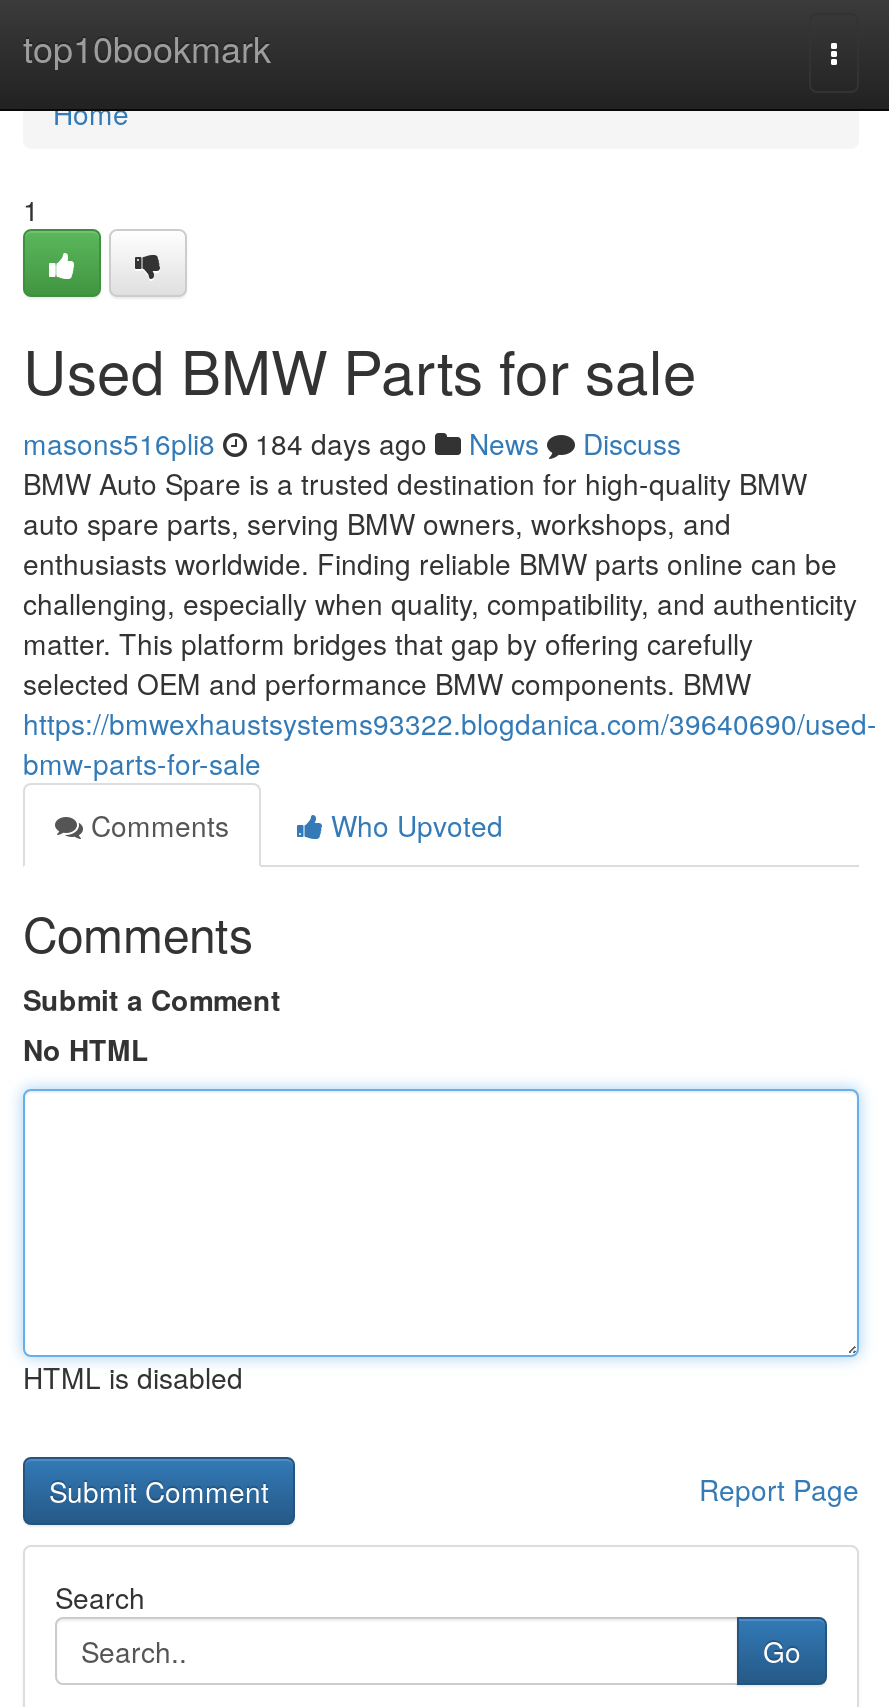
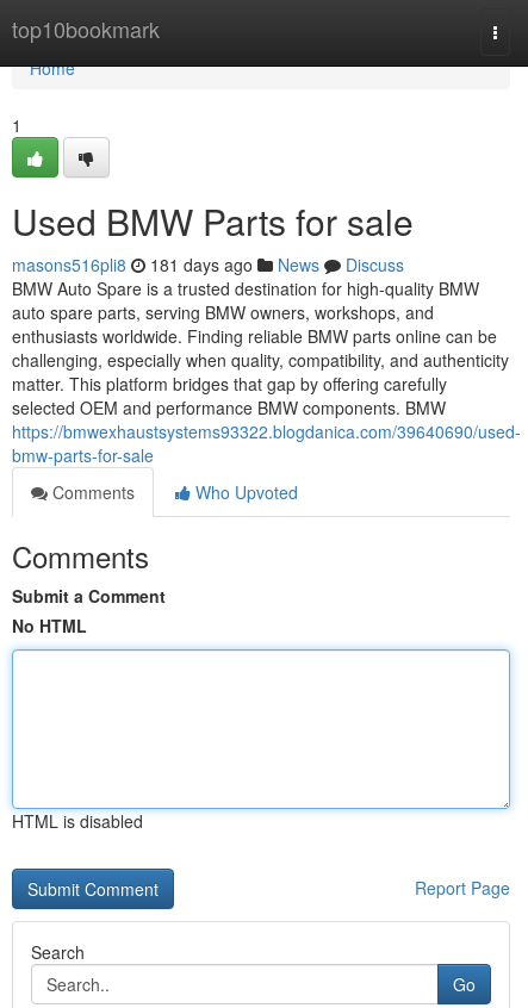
- masons516pli8 184 days ago News Discuss
+ masons516pli8 181 days ago News Discuss
